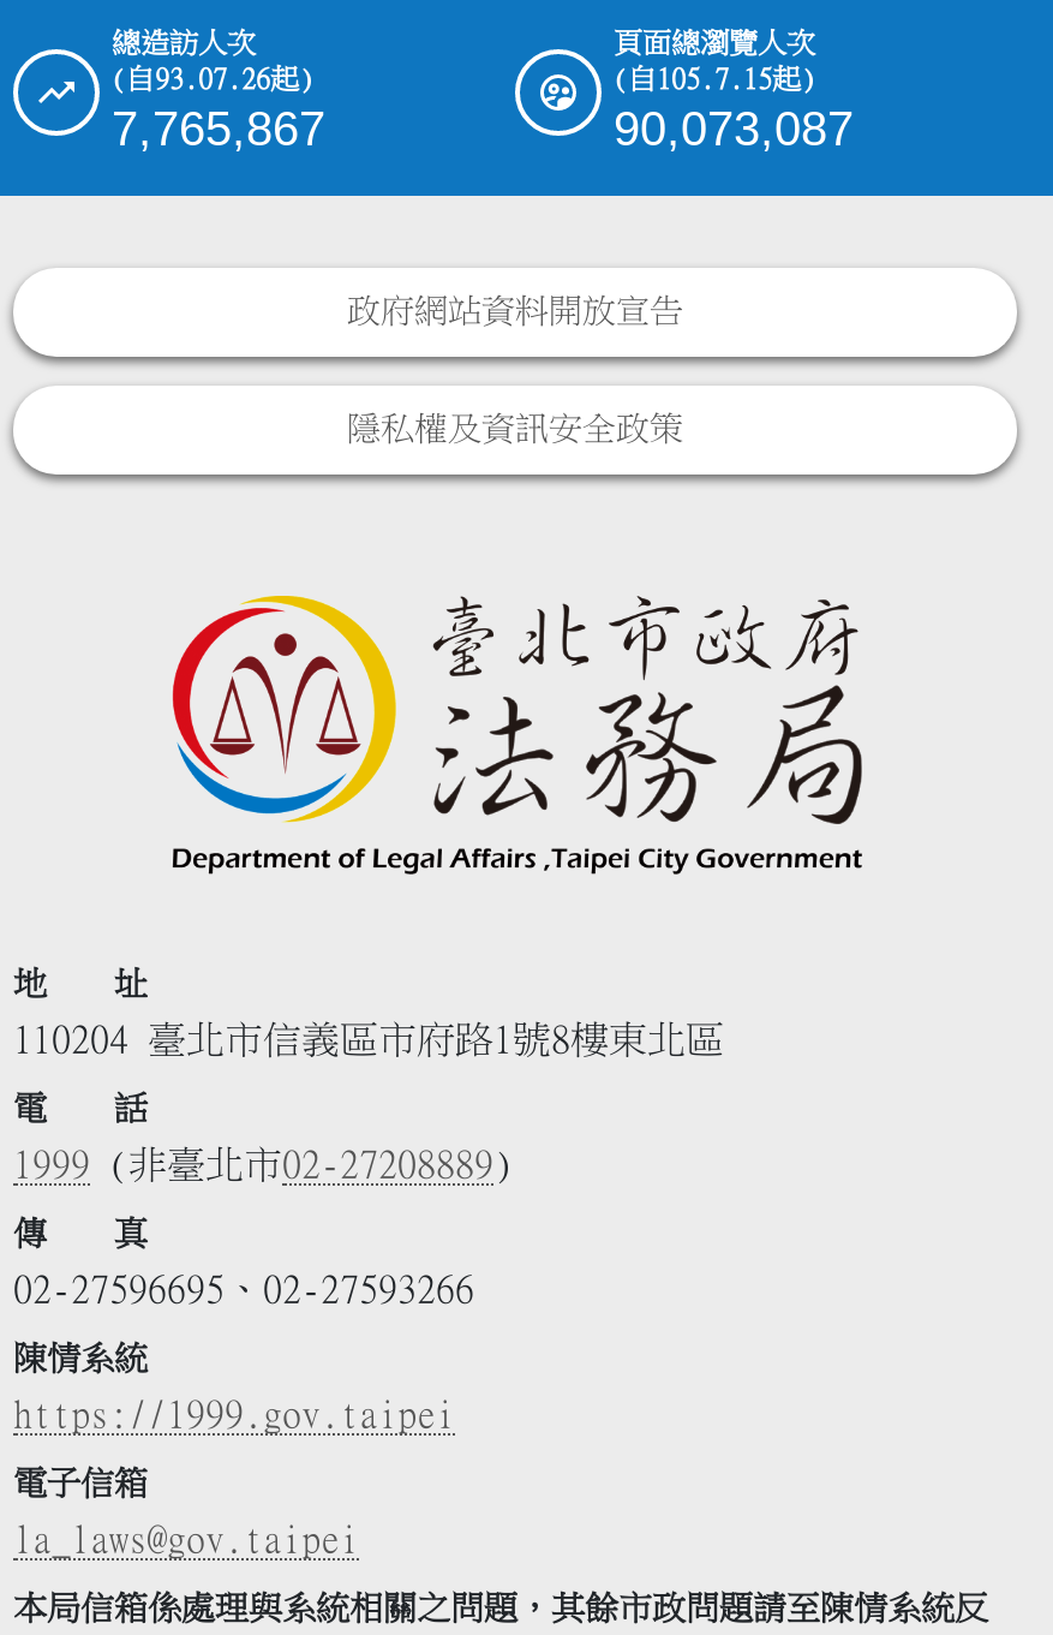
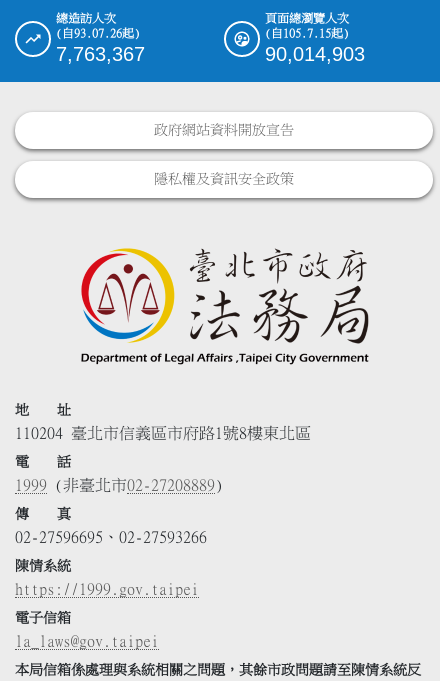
- 7,765,867
+ 7,763,367

- 90,073,087
+ 90,014,903
